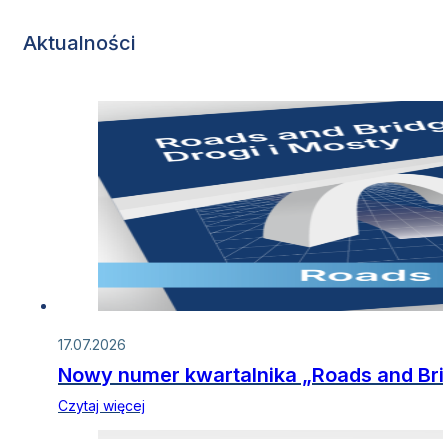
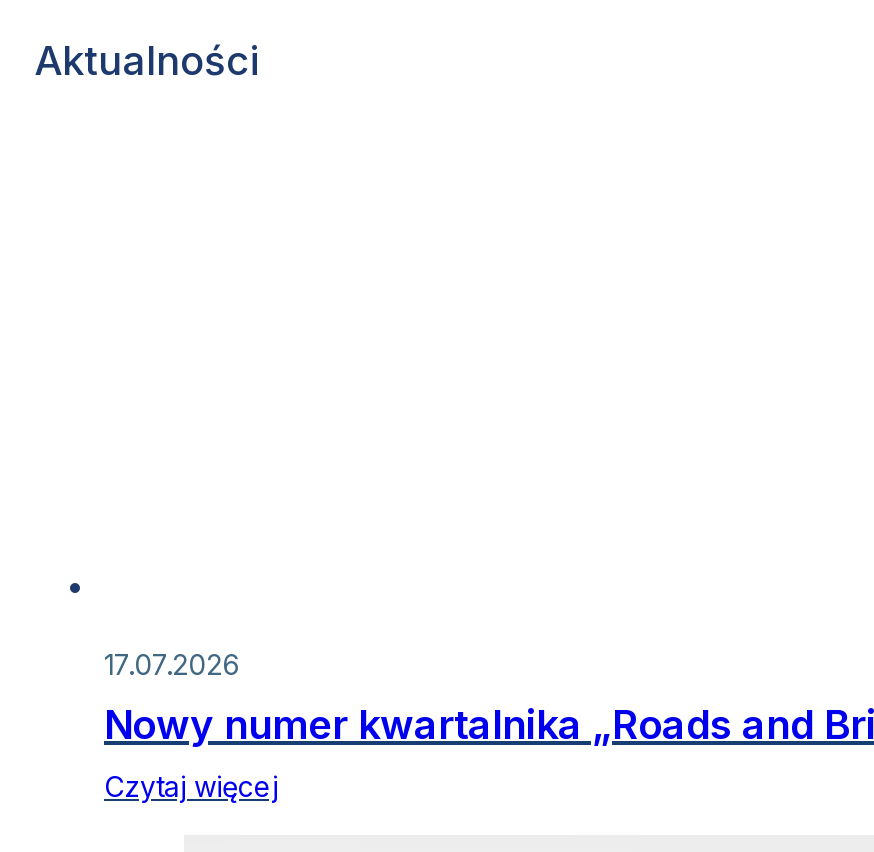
- [image]
